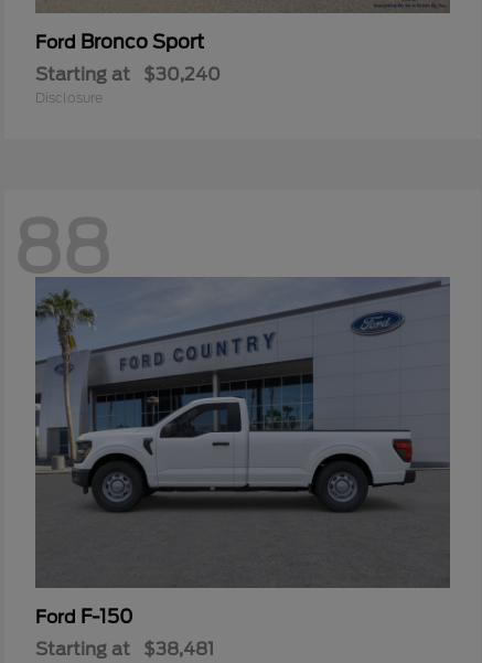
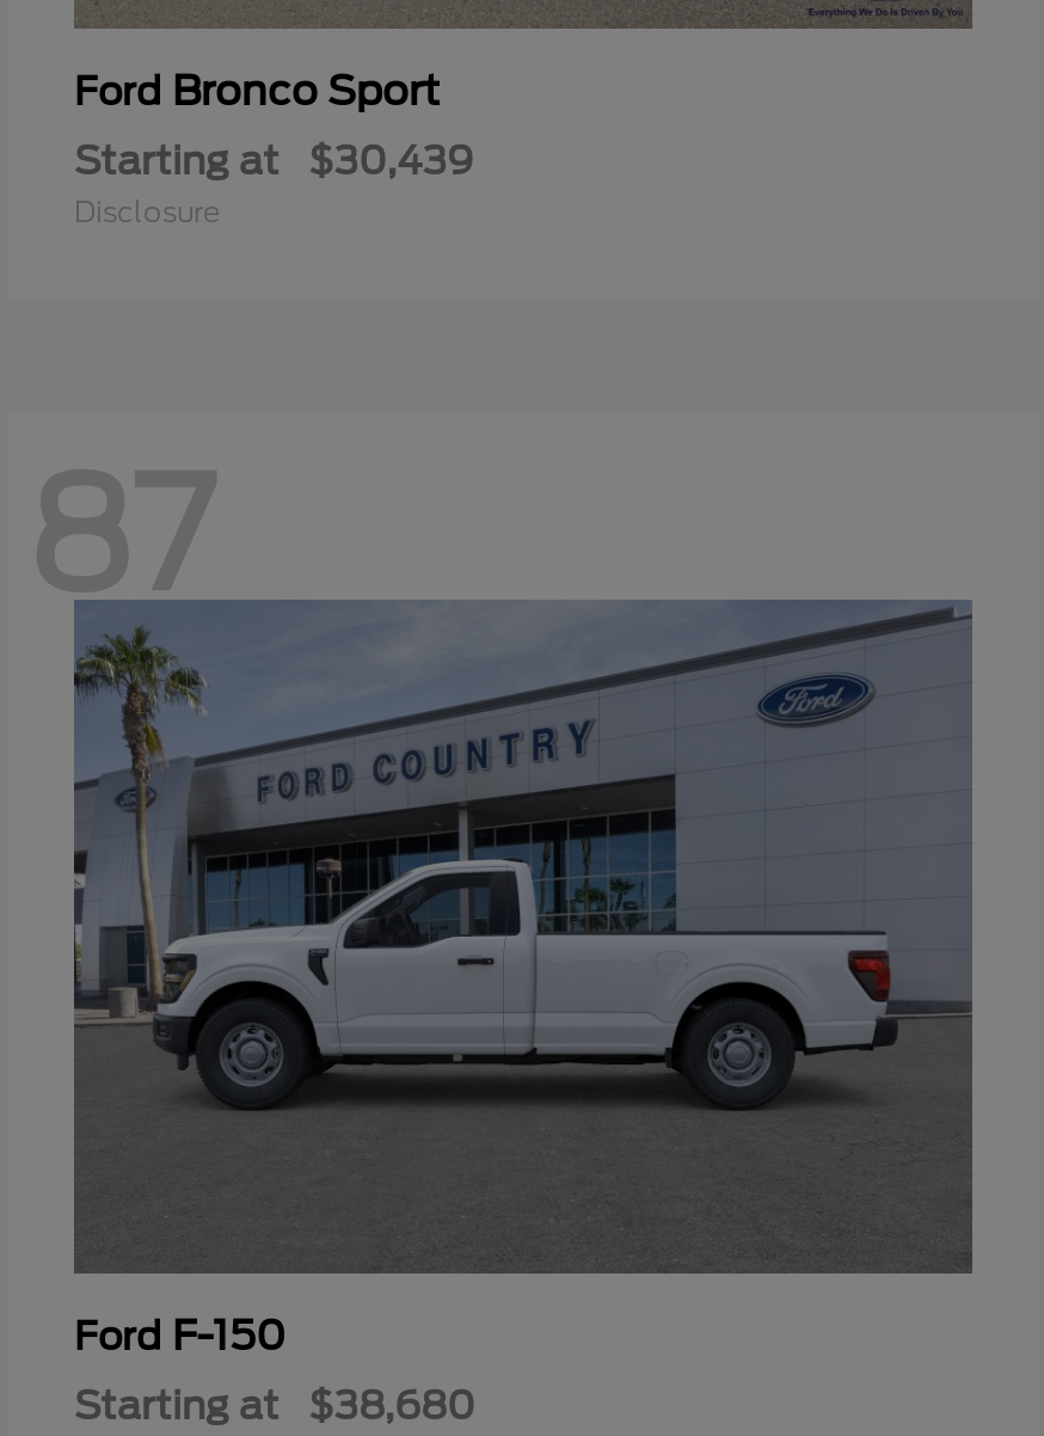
- Starting at $30,240
+ Starting at $30,439

- 88
+ 87

- Starting at $38,481
+ Starting at $38,680
